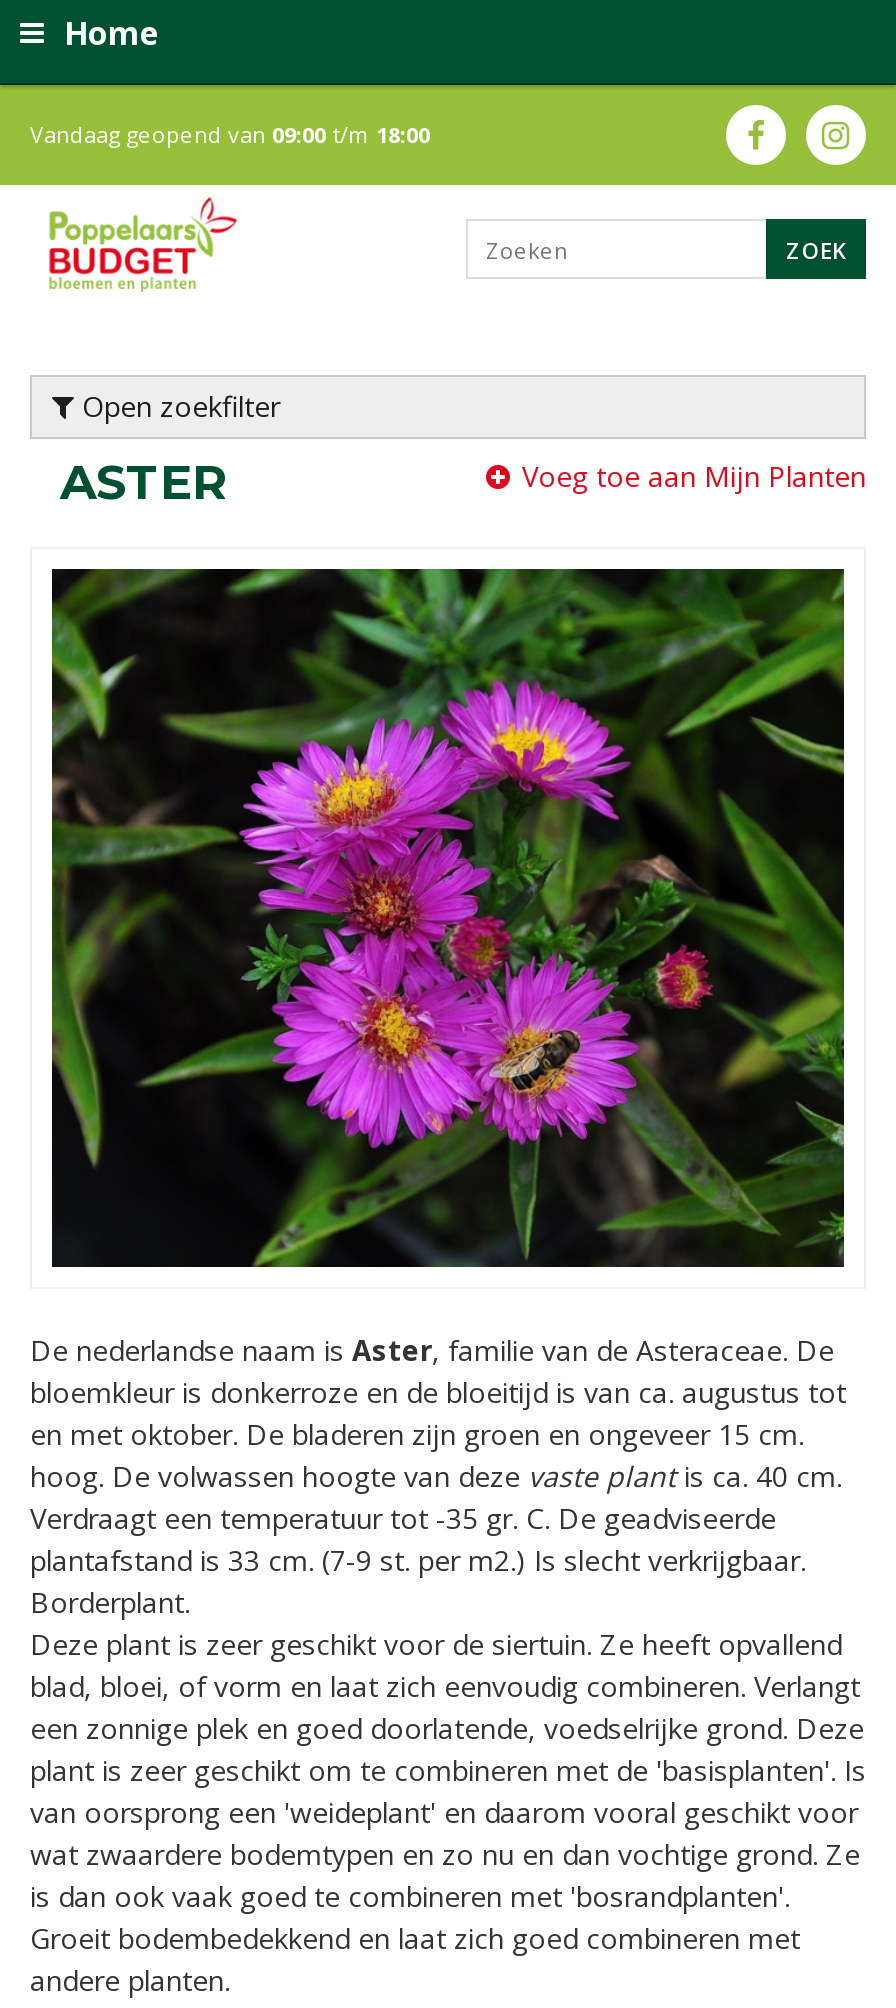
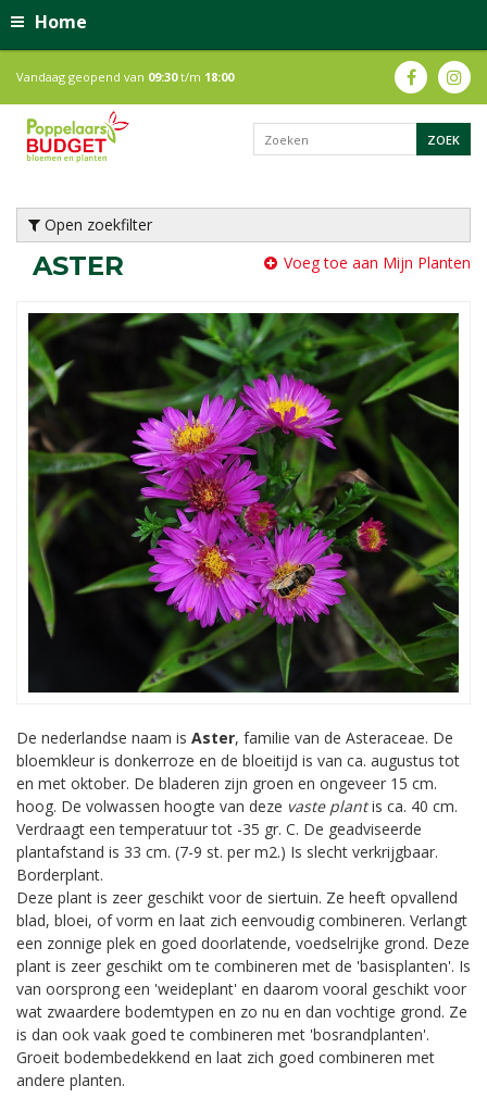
- Vandaag geopend van 09:00 t/m 18:00
+ Vandaag geopend van 09:30 t/m 18:00
